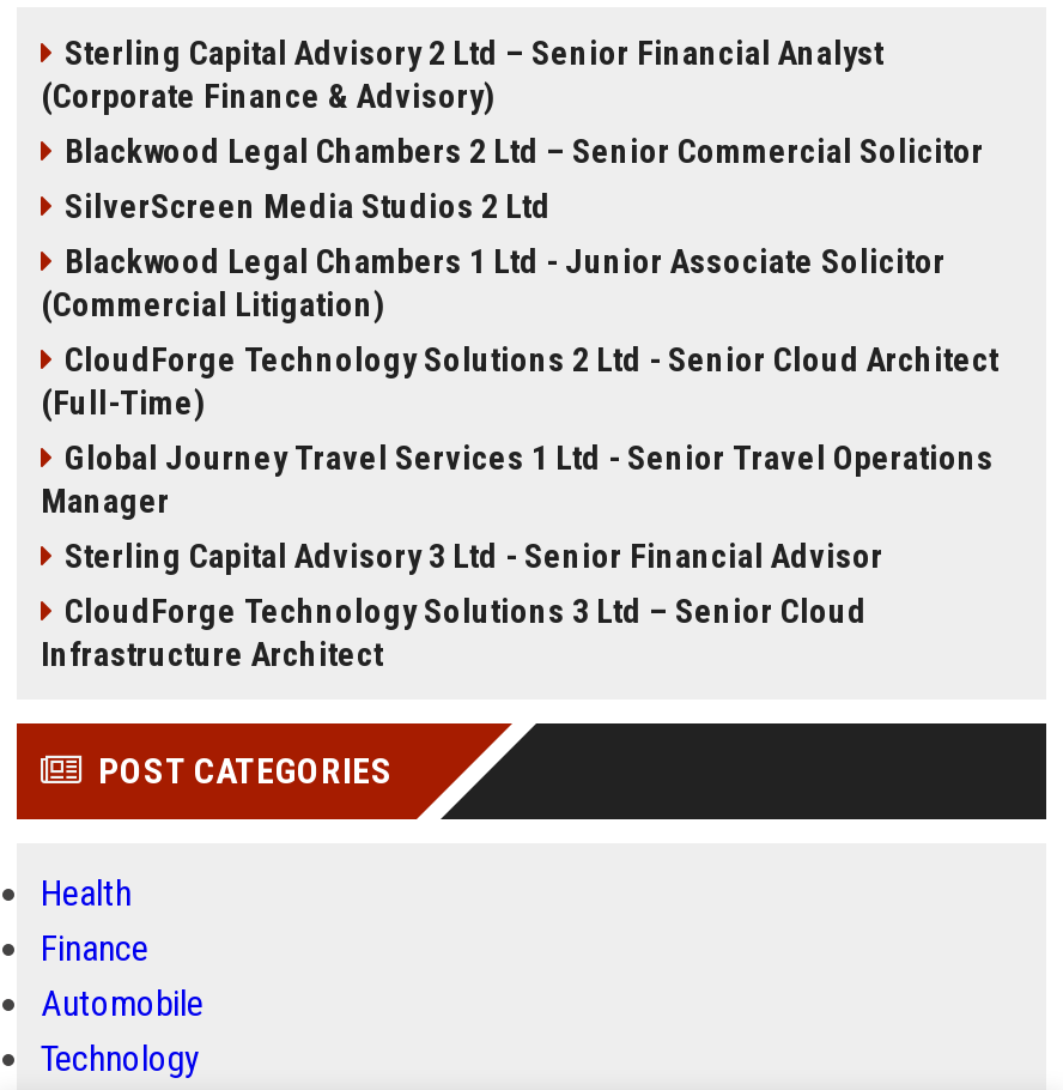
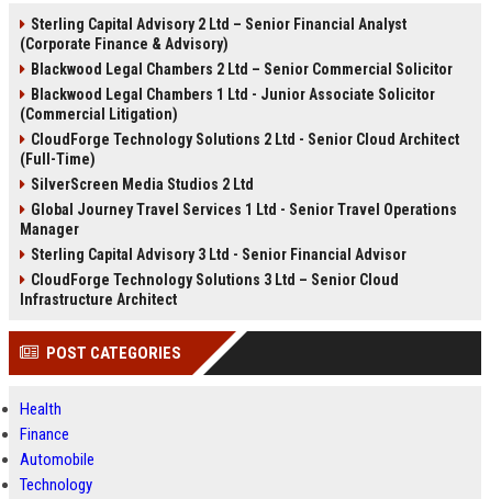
moved down: SilverScreen Media Studios 2 Ltd

moved up: Blackwood Legal Chambers 1 Ltd - Junior Associate Solicitor | (Commercial Litigation) | CloudForge Technology Solutions 2 Ltd - Senior Cloud Architect | (Full-Time)
